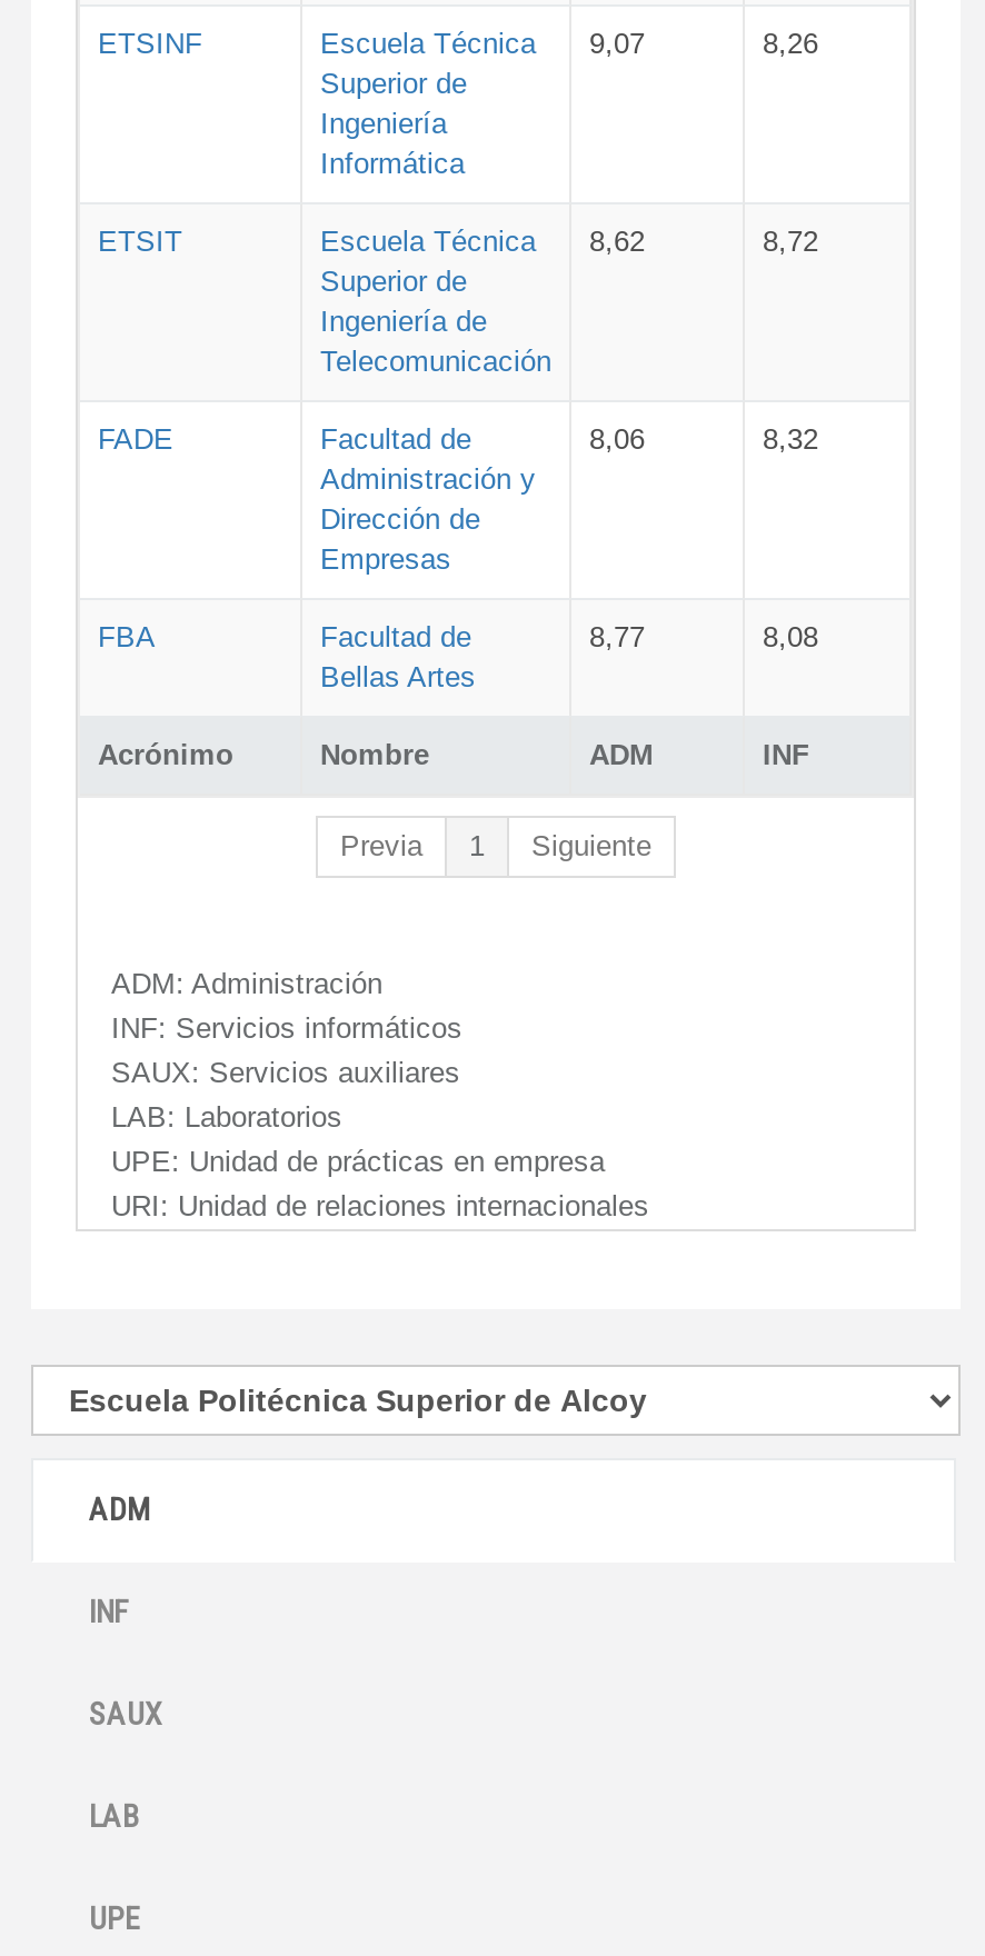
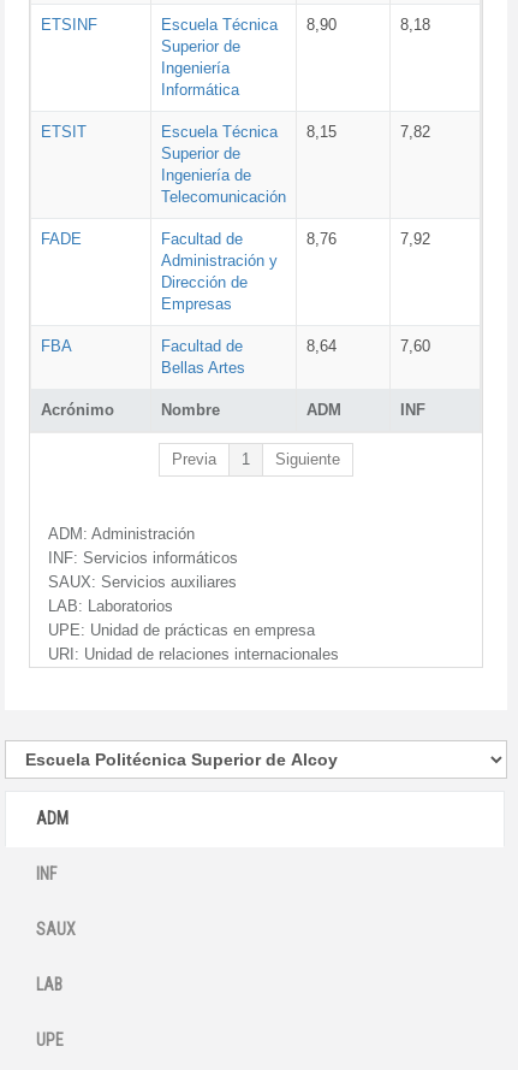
- Escuela Técnica 9,07
+ Escuela Técnica 8,90

- 8,26
+ 8,18

- Escuela Técnica 8,62
+ Escuela Técnica 8,15

- 8,72
+ 7,82

- 8,06
+ 8,76

- 8,32
+ 7,92

- 8,77
+ 8,64

- 8,08
+ 7,60
